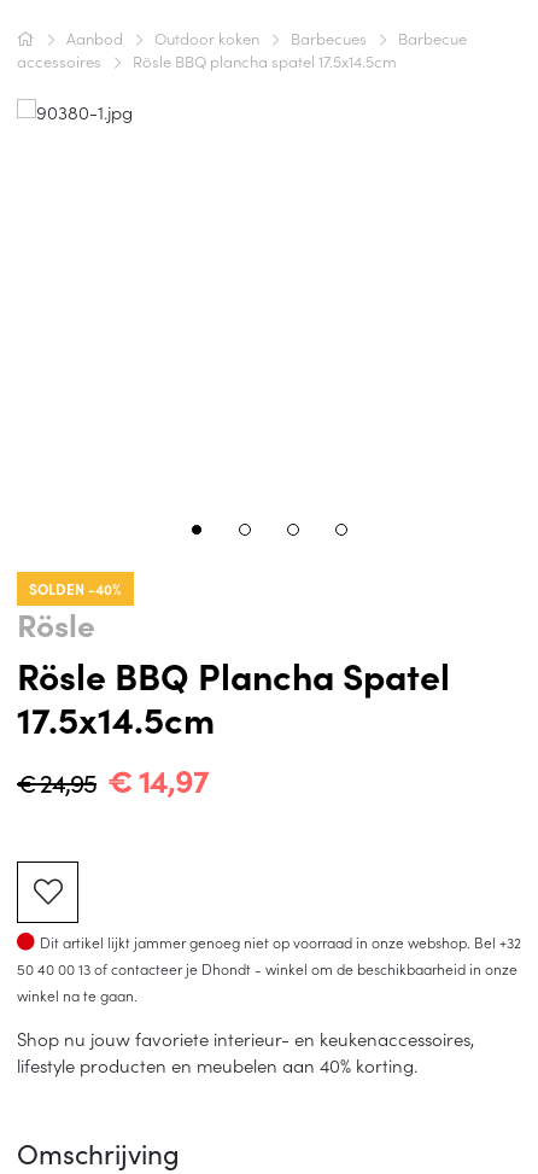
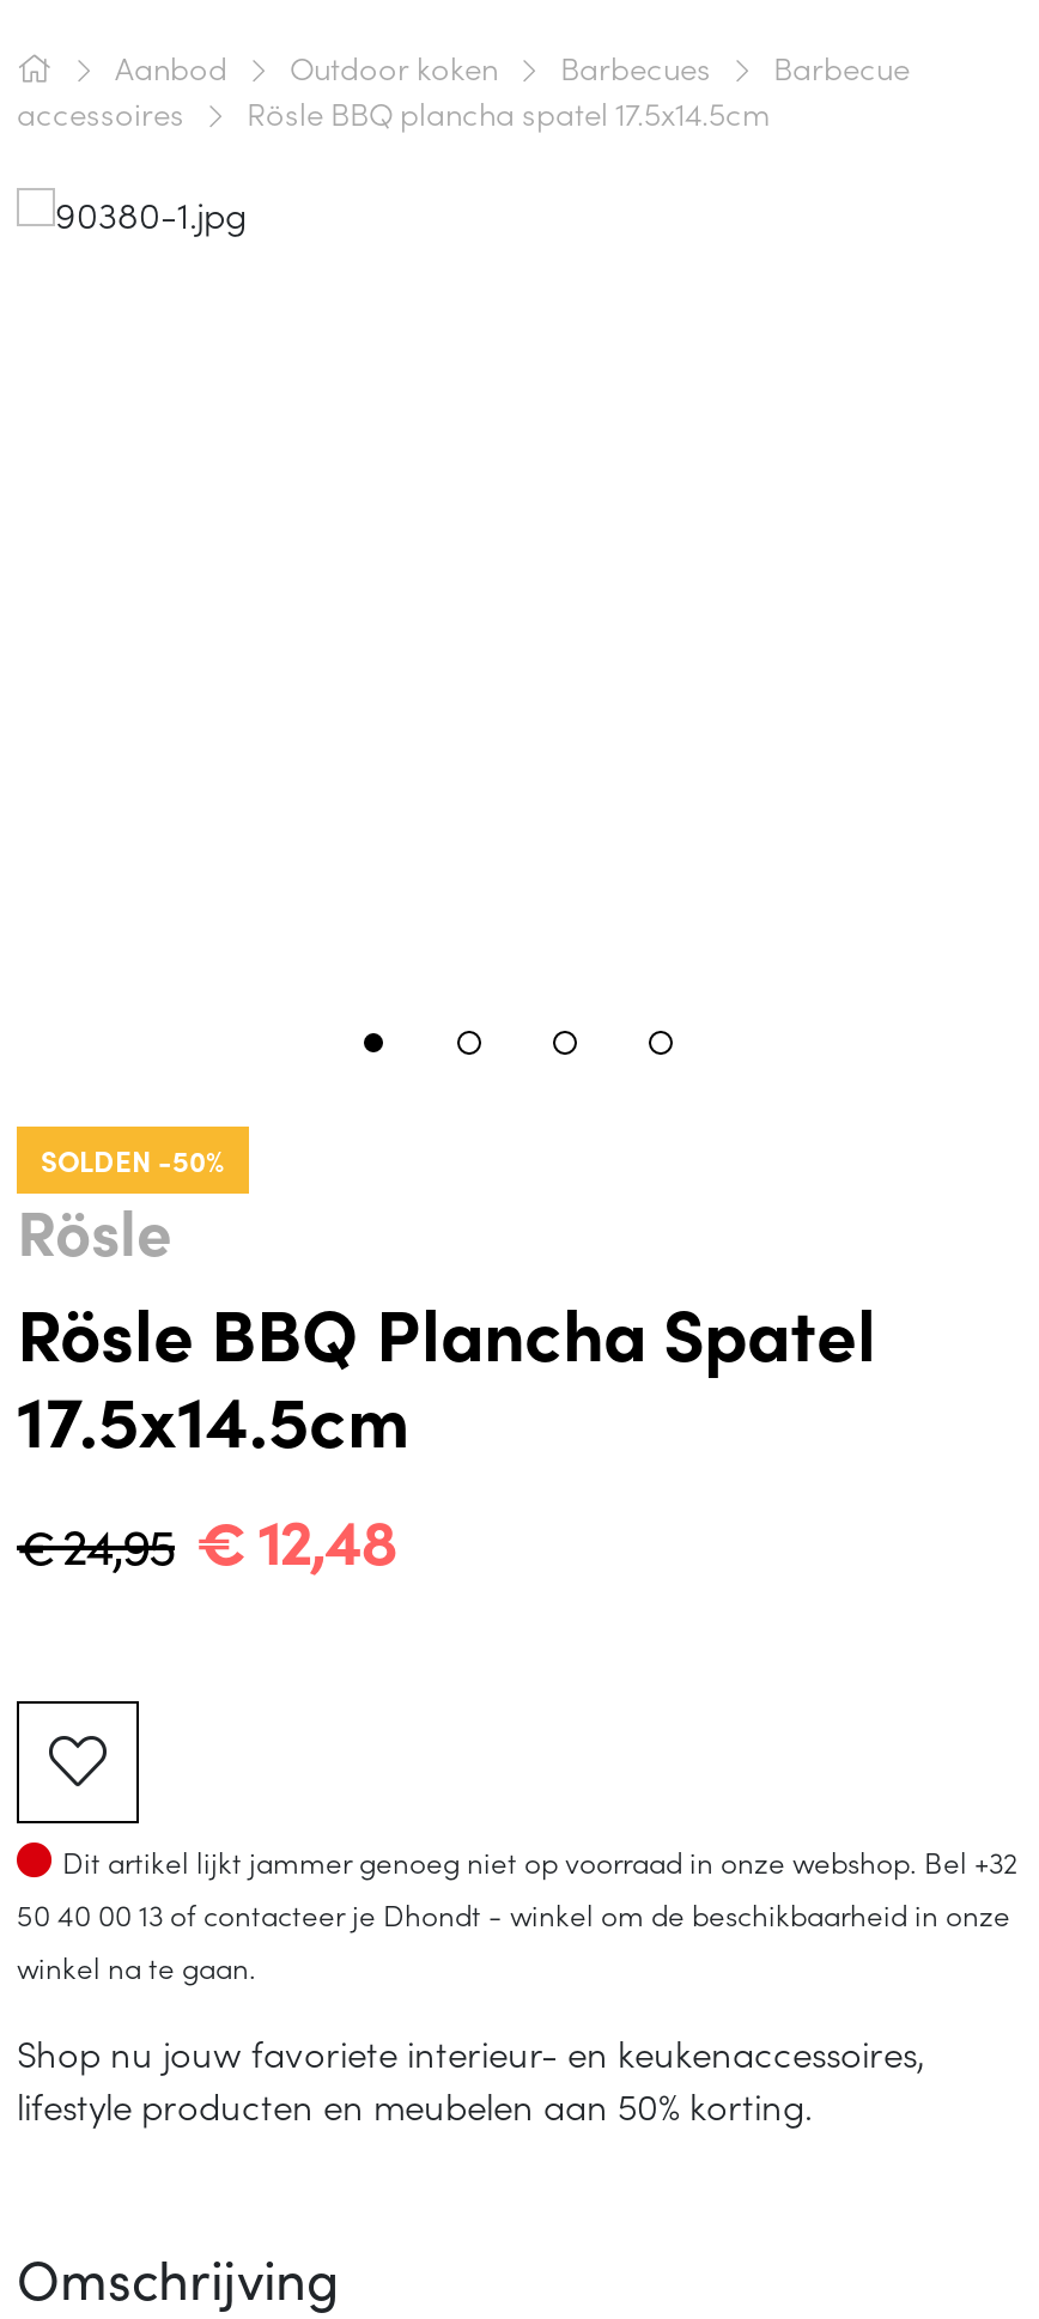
- SOLDEN -40%
+ SOLDEN -50%

- €24,95 €14,97
+ €24,95 €12,48

- lifestyle producten en meubelen aan 40% korting.
+ lifestyle producten en meubelen aan 50% korting.
